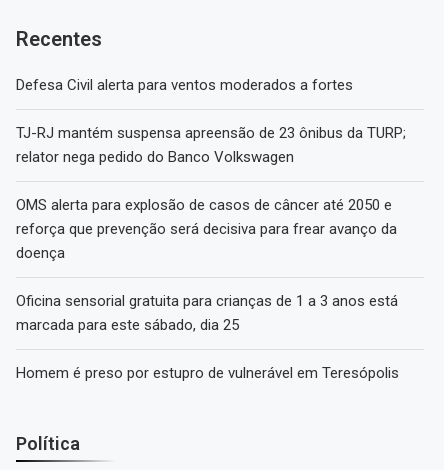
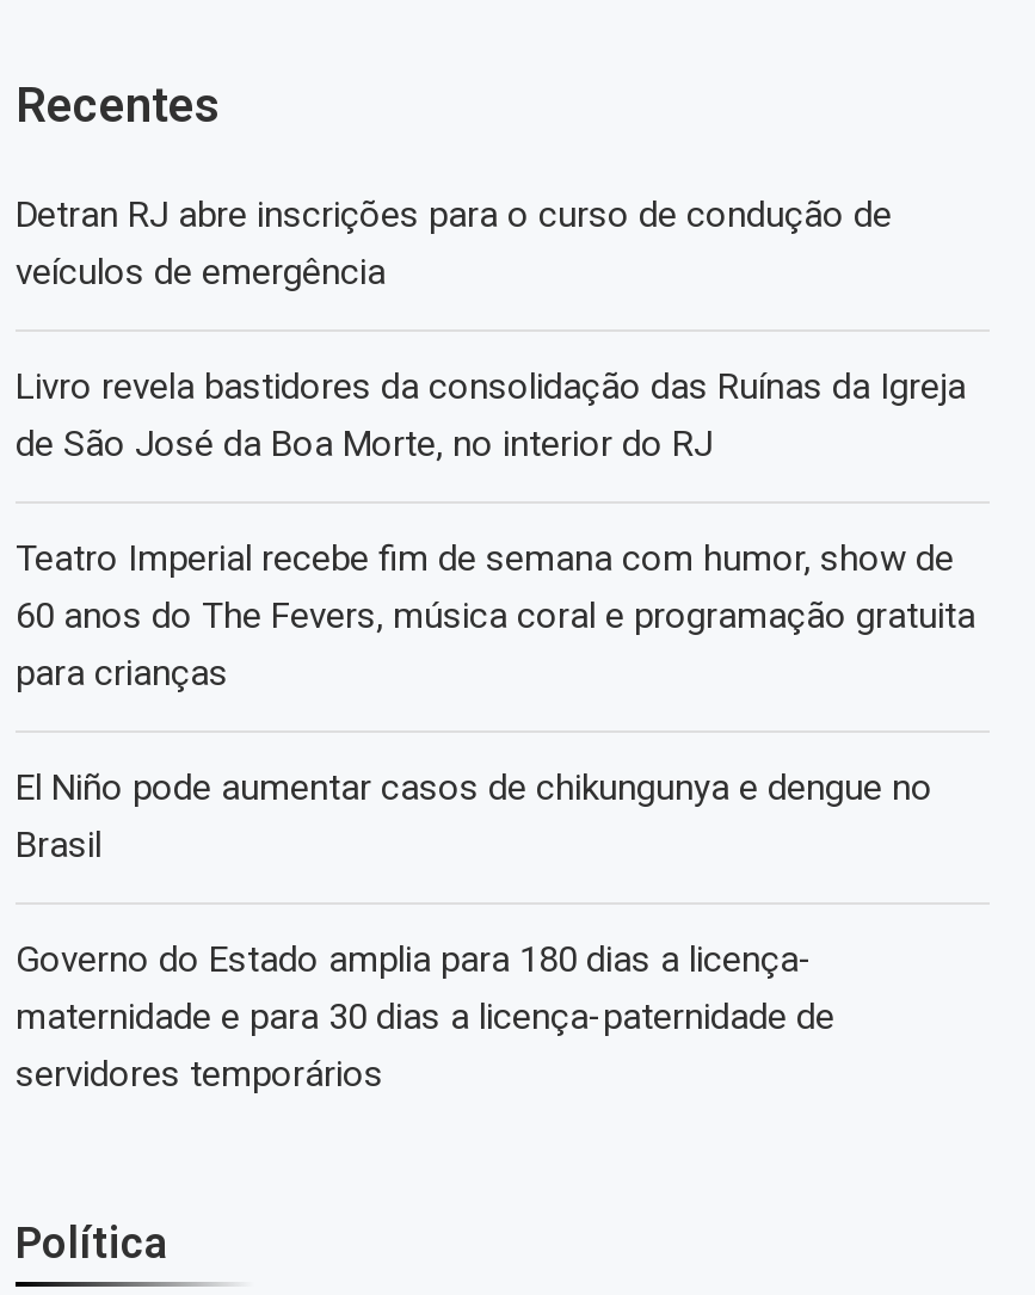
- Defesa Civil alerta para ventos moderados a fortes
+ Detran RJ abre inscrições para o curso de condução de
+ veículos de emergência

- TJ-RJ mantém suspensa apreensão de 23 ônibus da TURP;
- relator nega pedido do Banco Volkswagen
+ Livro revela bastidores da consolidação das Ruínas da Igreja
+ de São José da Boa Morte, no interior do RJ

- OMS alerta para explosão de casos de câncer até 2050 e
- reforça que prevenção será decisiva para frear avanço da
- doença
+ Teatro Imperial recebe fim de semana com humor, show de
+ 60 anos do The Fevers, música coral e programação gratuita
+ para crianças

- Oficina sensorial gratuita para crianças de 1 a 3 anos está
- marcada para este sábado, dia 25
+ El Niño pode aumentar casos de chikungunya e dengue no
+ Brasil

- Homem é preso por estupro de vulnerável em Teresópolis
+ Governo do Estado amplia para 180 dias a licença-
+ maternidade e para 30 dias a licença-paternidade de
+ servidores temporários
